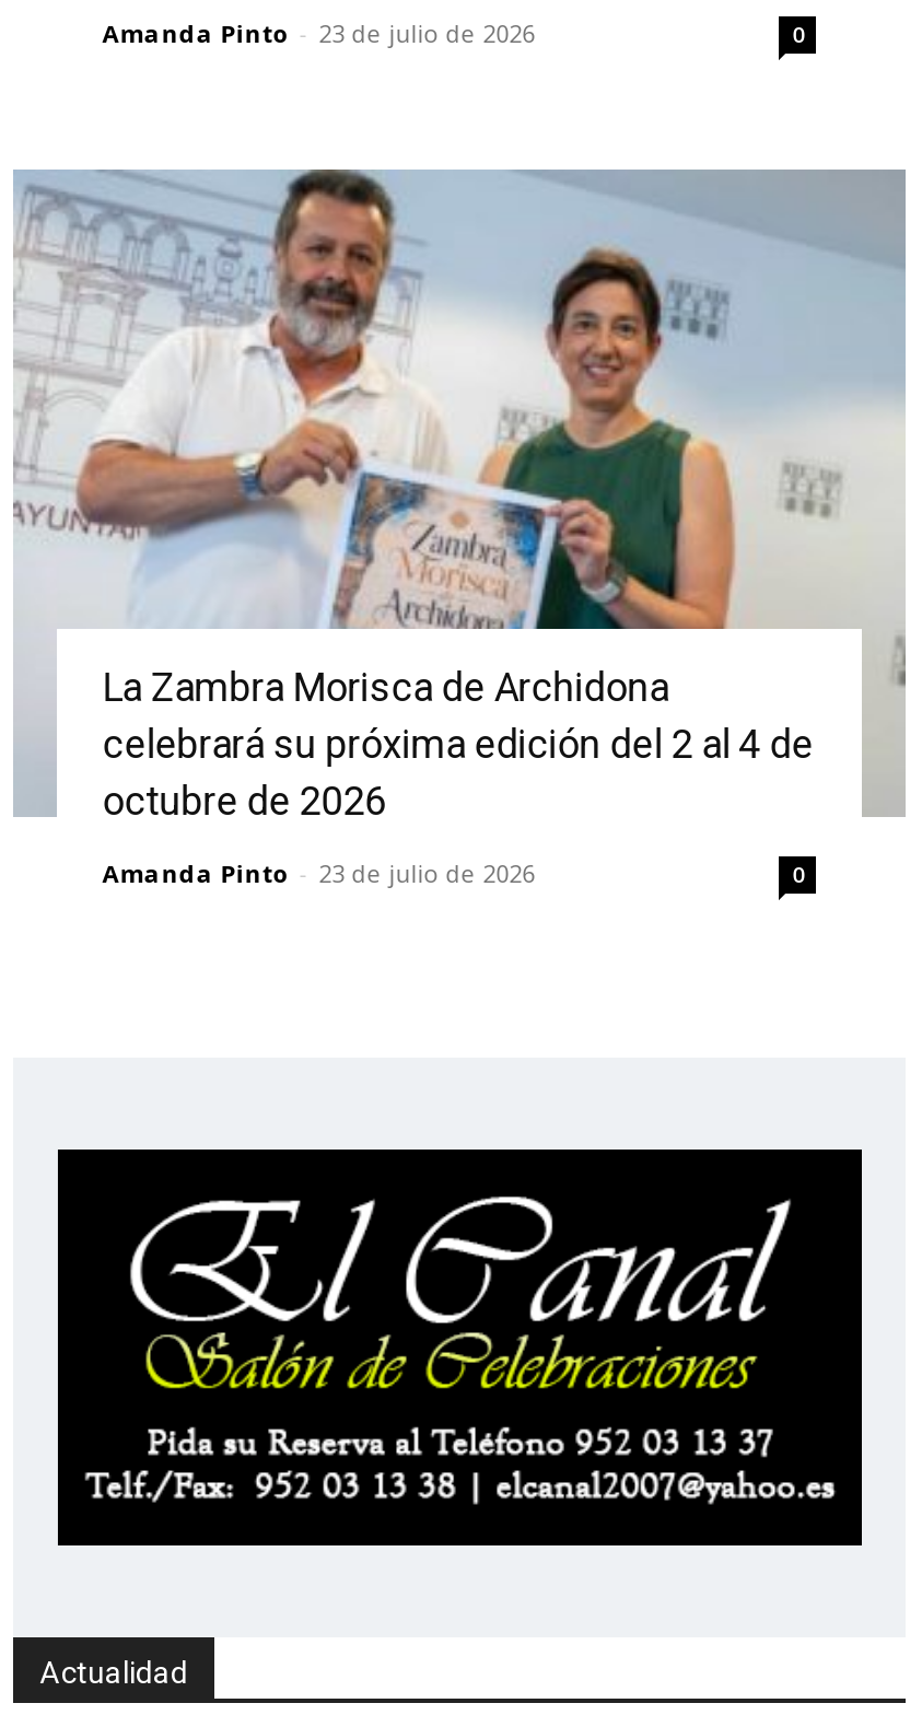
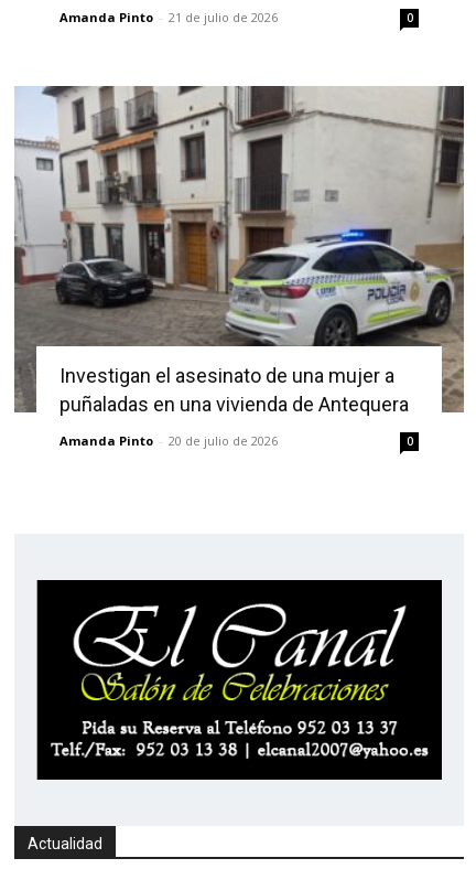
- Amanda Pinto - 23 de julio de 2026
+ Amanda Pinto - 21 de julio de 2026

- [image]
- La Zambra Morisca de Archidona
- celebrará su próxima edición del 2 al 4 de
- octubre de 2026
+ [image]
+ Investigan el asesinato de una mujer a
+ puñaladas en una vivienda de Antequera

- Amanda Pinto - 23 de julio de 2026
+ Amanda Pinto - 20 de julio de 2026
